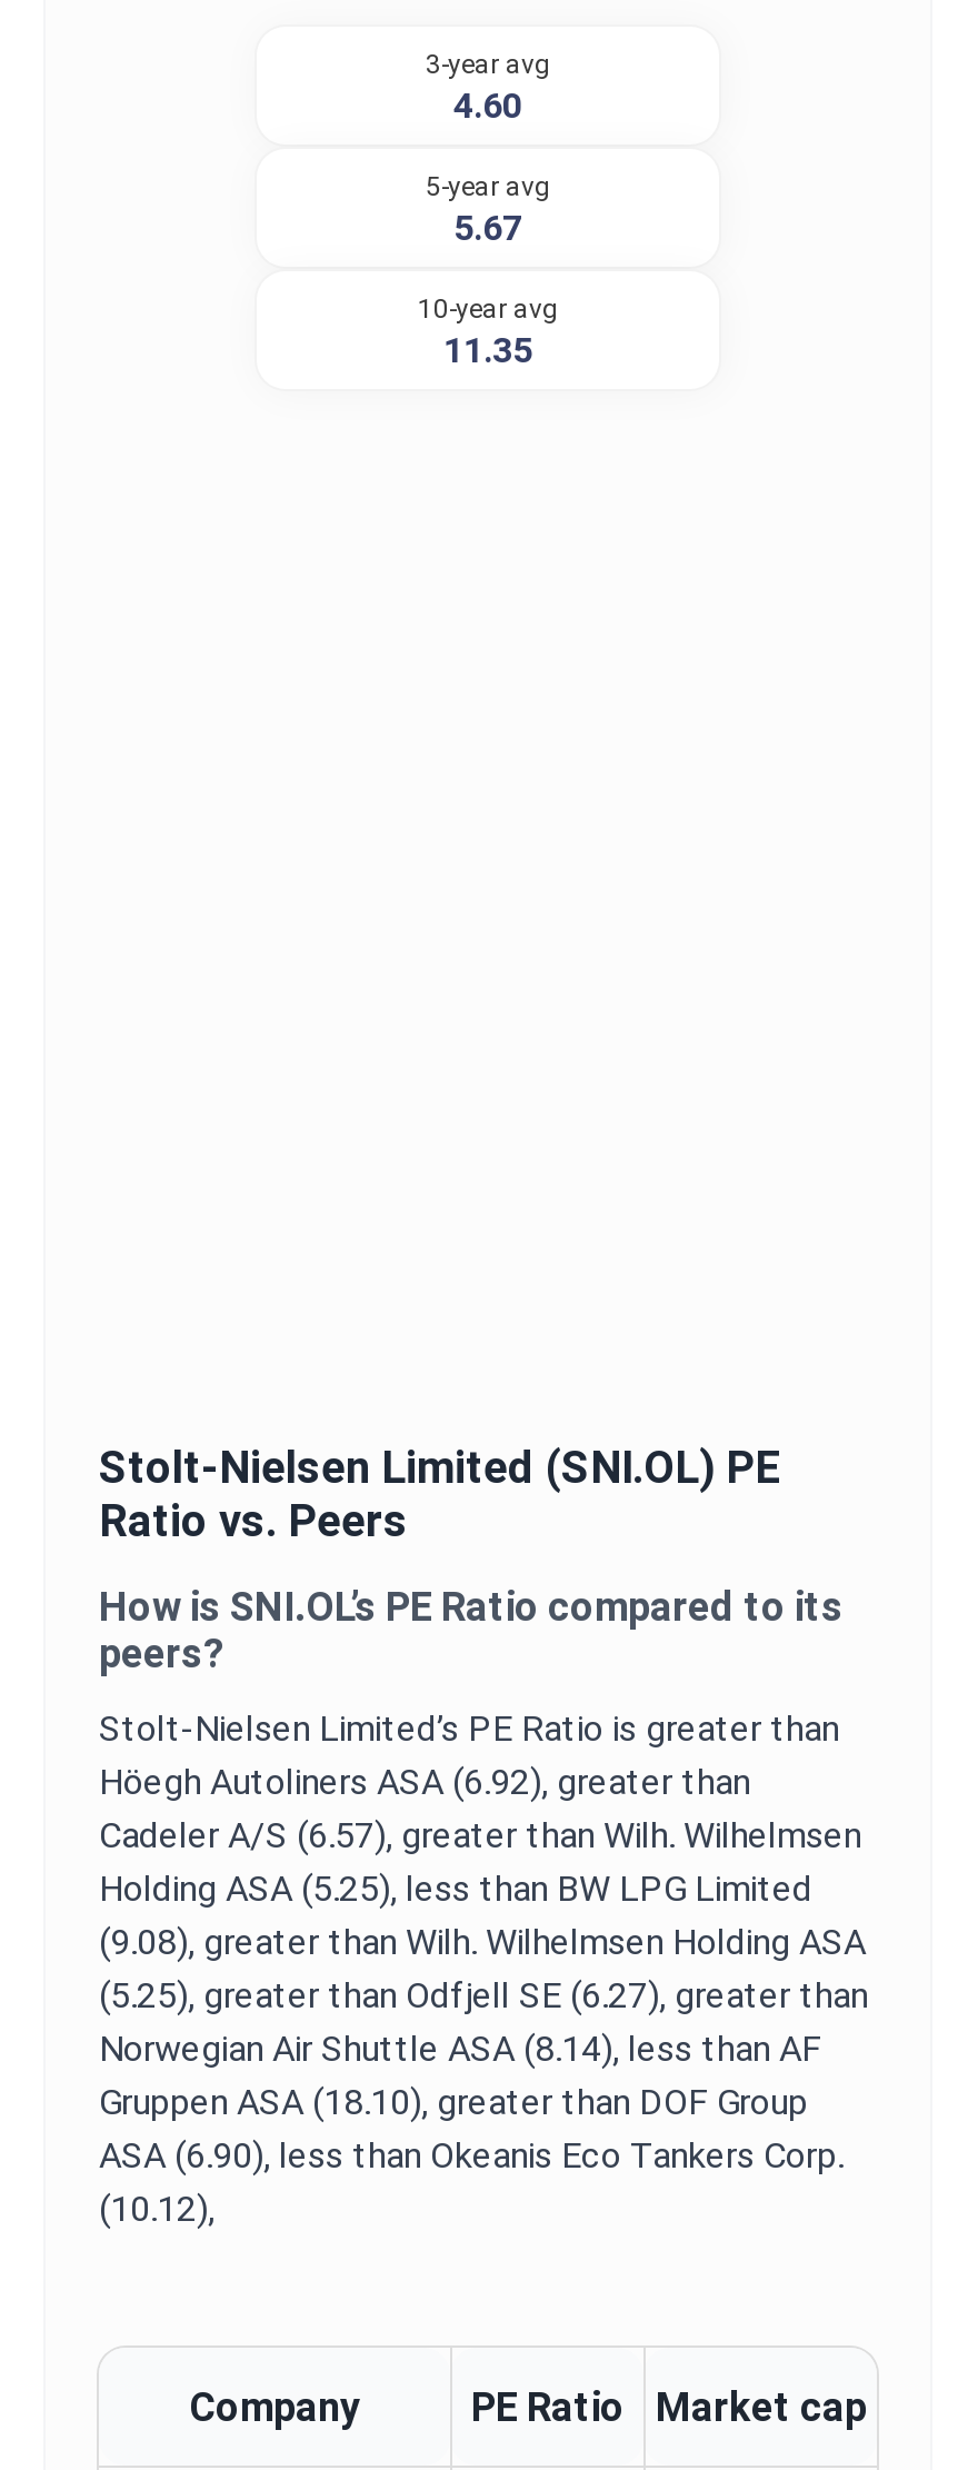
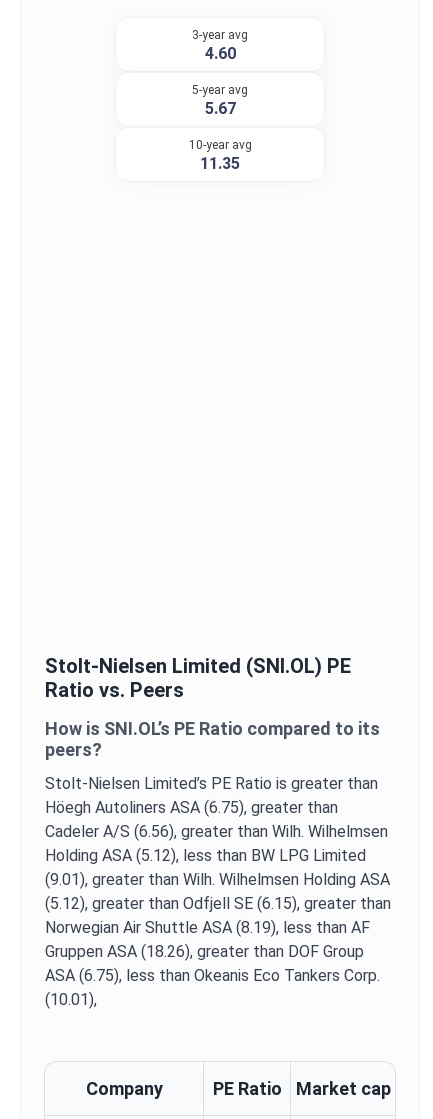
- Höegh Autoliners ASA (6.92), greater than
+ Höegh Autoliners ASA (6.75), greater than

- Cadeler A/S (6.57), greater than Wilh. Wilhelmsen
+ Cadeler A/S (6.56), greater than Wilh. Wilhelmsen

- Holding ASA (5.25), less than BW LPG Limited
+ Holding ASA (5.12), less than BW LPG Limited

- (9.08), greater than Wilh. Wilhelmsen Holding ASA
+ (9.01), greater than Wilh. Wilhelmsen Holding ASA

- (5.25), greater than Odfjell SE (6.27), greater than
+ (5.12), greater than Odfjell SE (6.15), greater than

- Norwegian Air Shuttle ASA (8.14), less than AF
+ Norwegian Air Shuttle ASA (8.19), less than AF

- Gruppen ASA (18.10), greater than DOF Group
+ Gruppen ASA (18.26), greater than DOF Group

- ASA (6.90), less than Okeanis Eco Tankers Corp.
+ ASA (6.75), less than Okeanis Eco Tankers Corp.

- (10.12),
+ (10.01),
